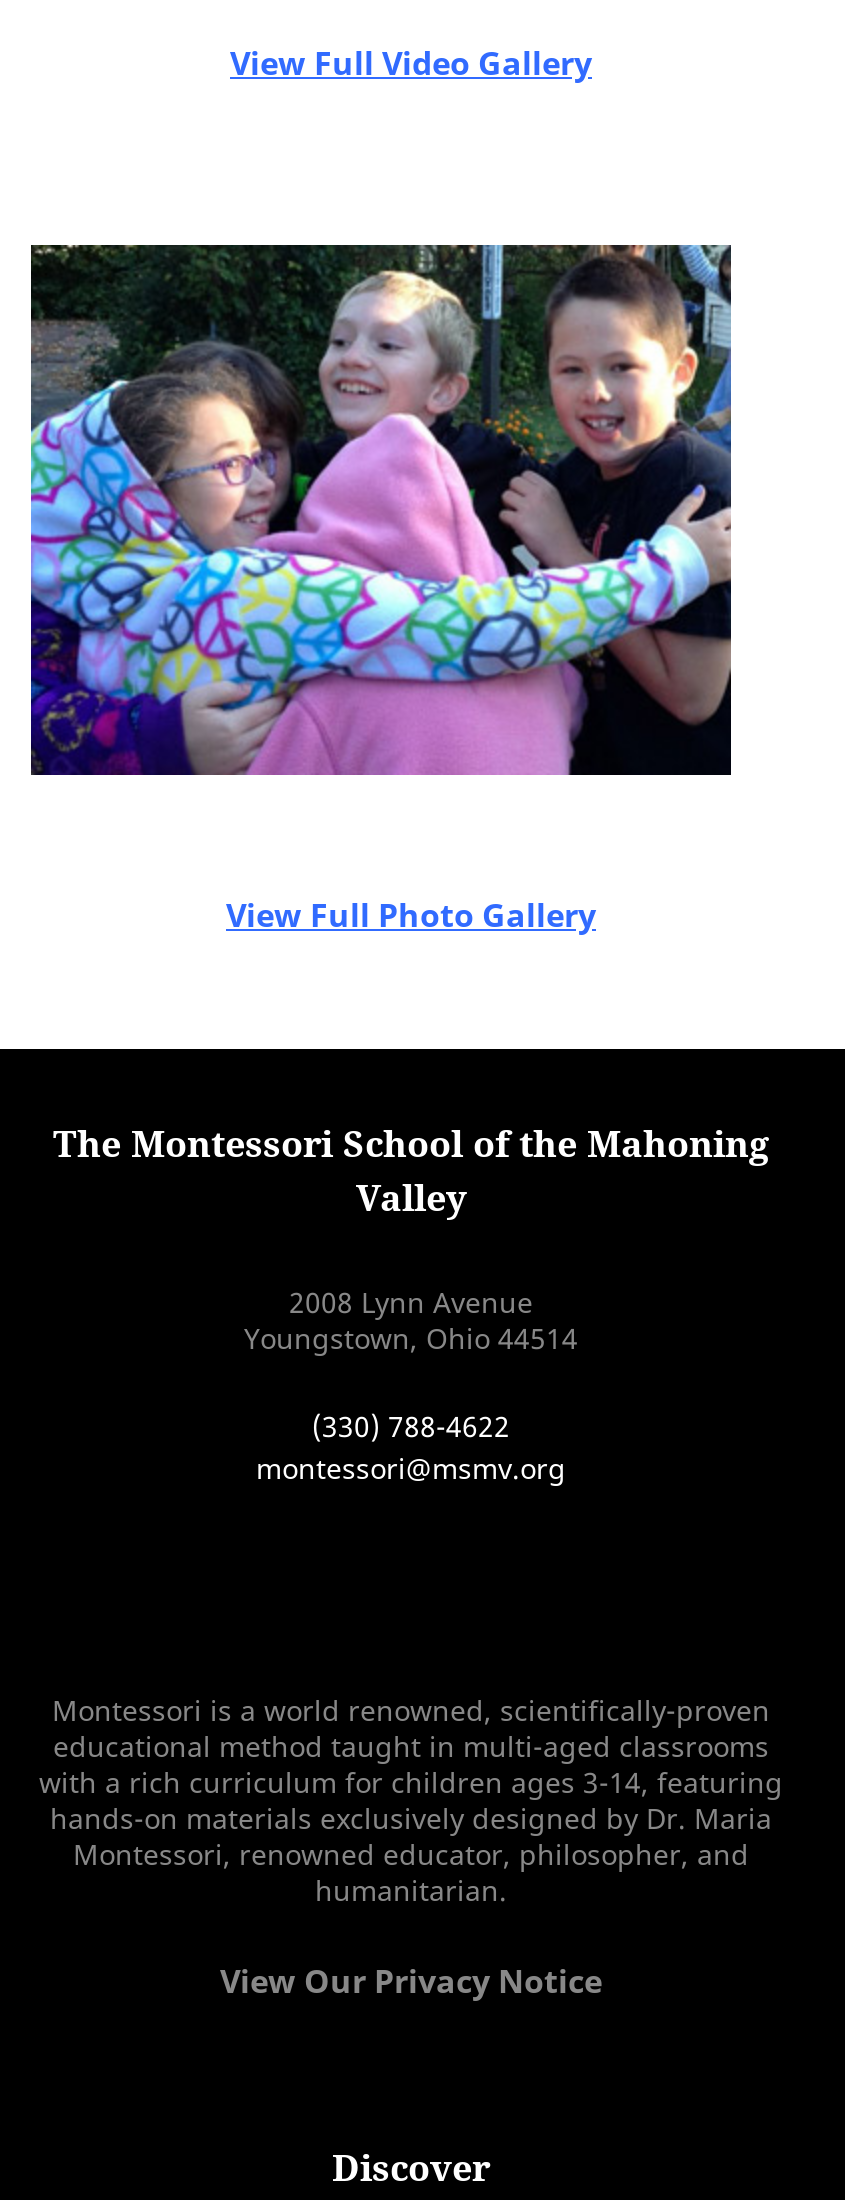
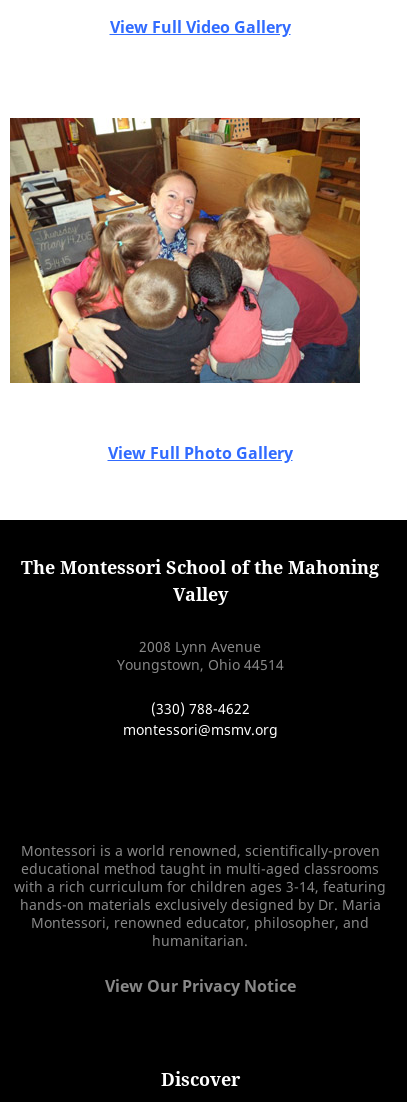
- [image]
+ [image]
